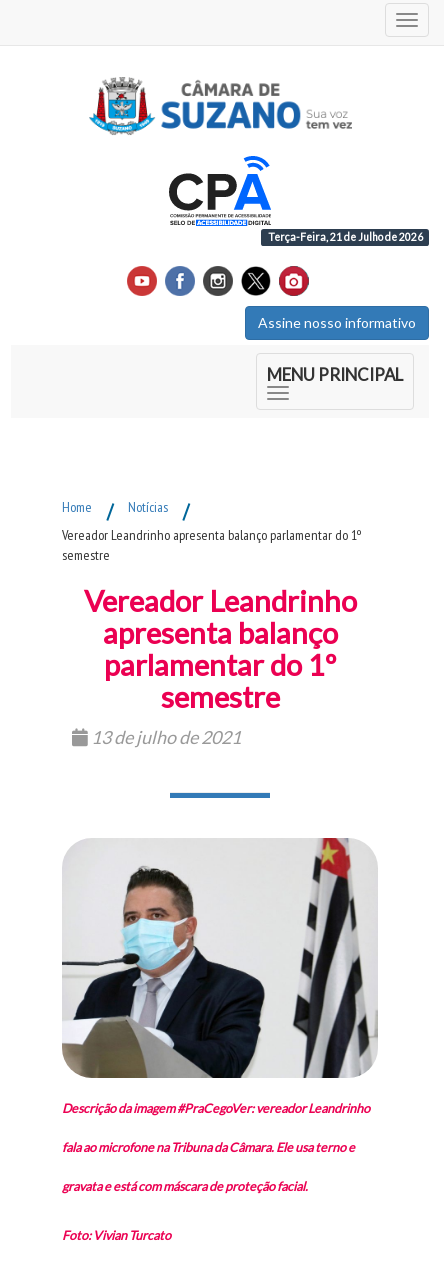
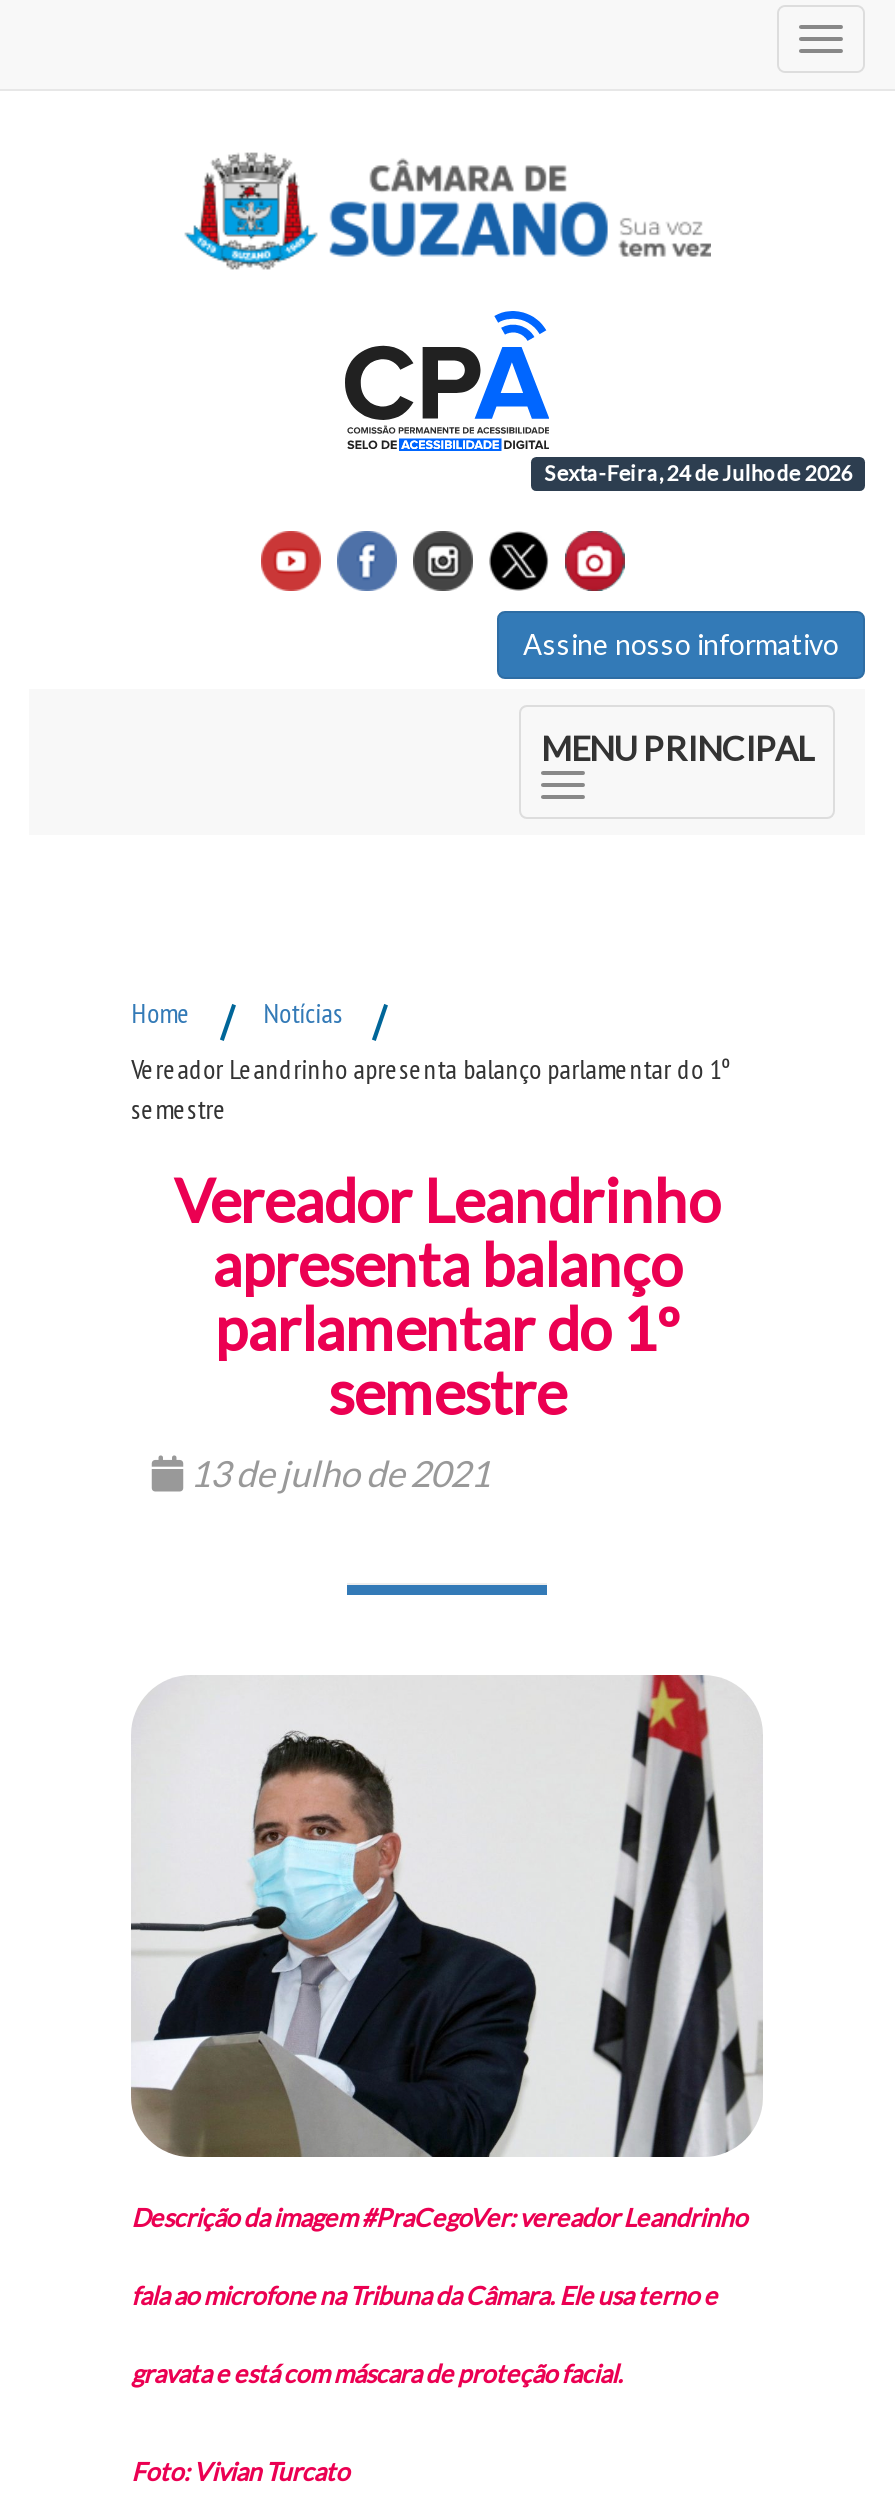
- Terça-Feira, 21 de Julho de 2026
+ Sexta-Feira, 24 de Julho de 2026
